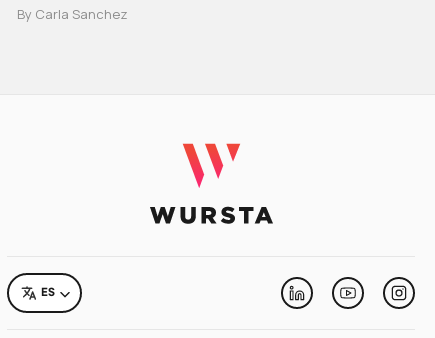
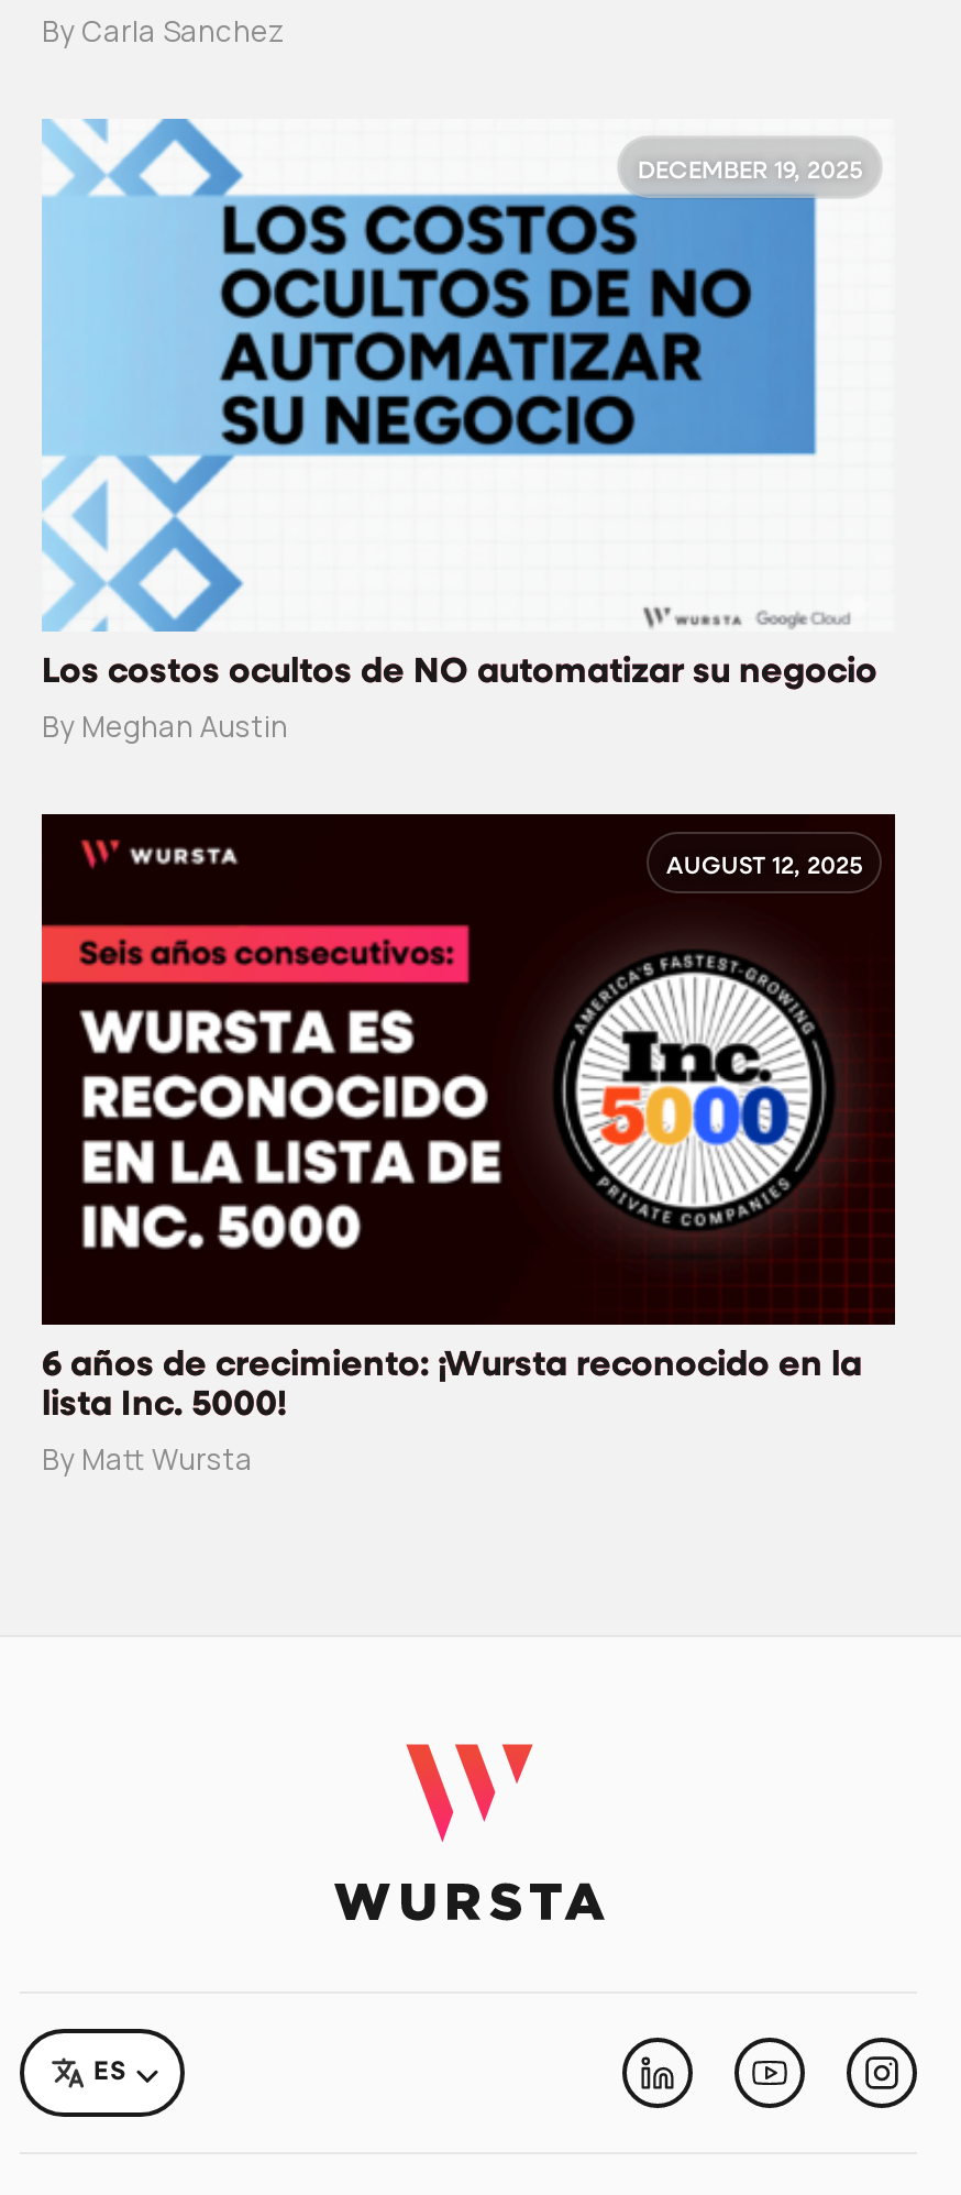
+ [image]
+ AUGUST 12, 2025

+ [image]
+ DECEMBER 19, 2025

+ Los costos ocultos de NO automatizar su negocio
+ By Meghan Austin

+ 6 años de crecimiento: ¡Wursta reconocido en la
+ lista Inc. 5000!
+ By Matt Wursta
